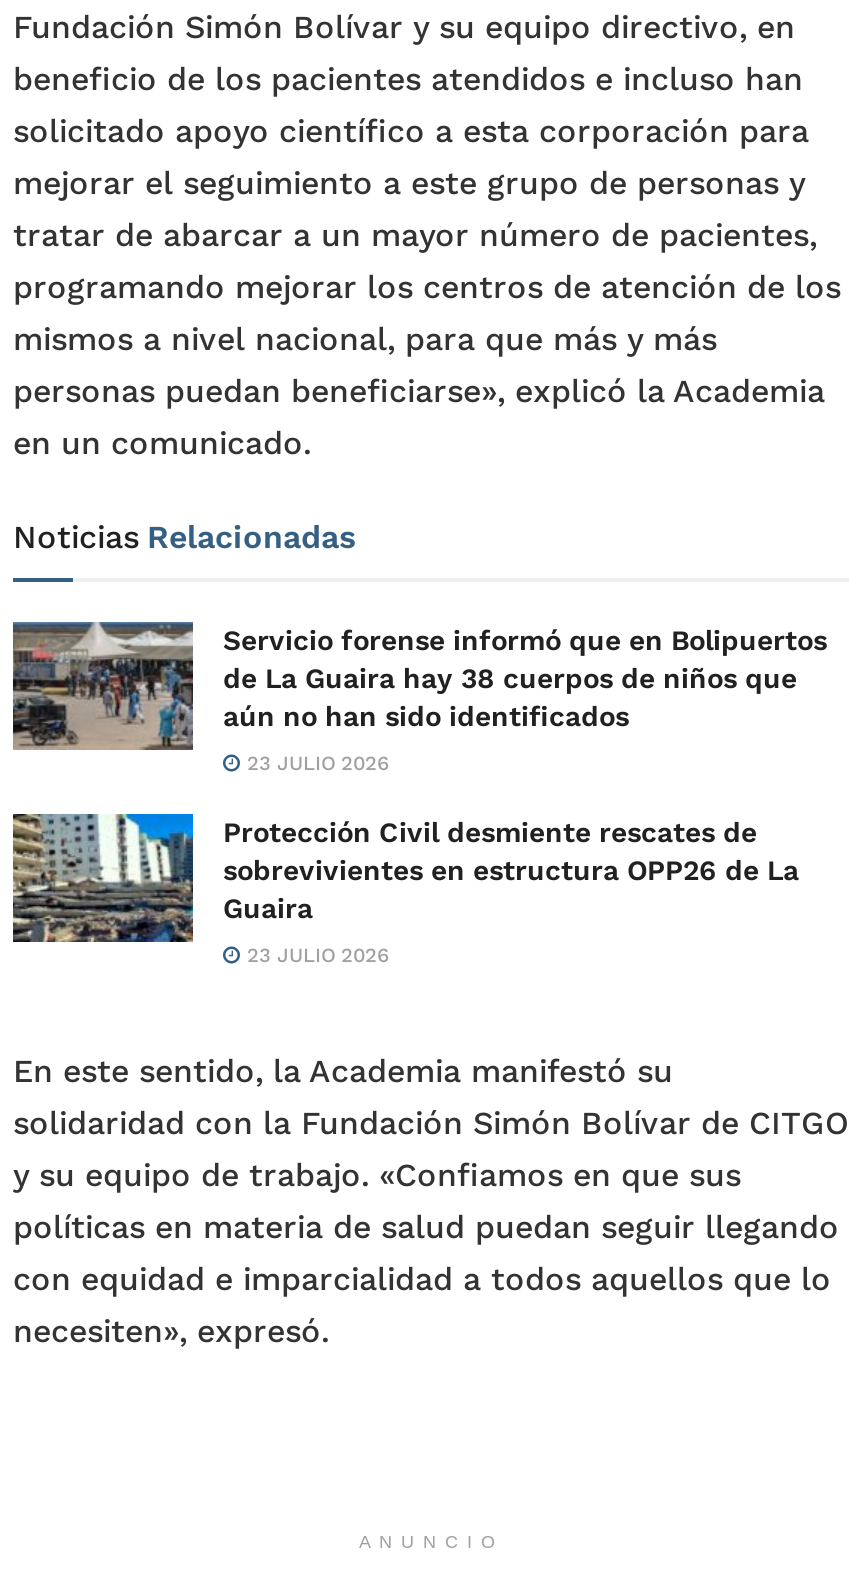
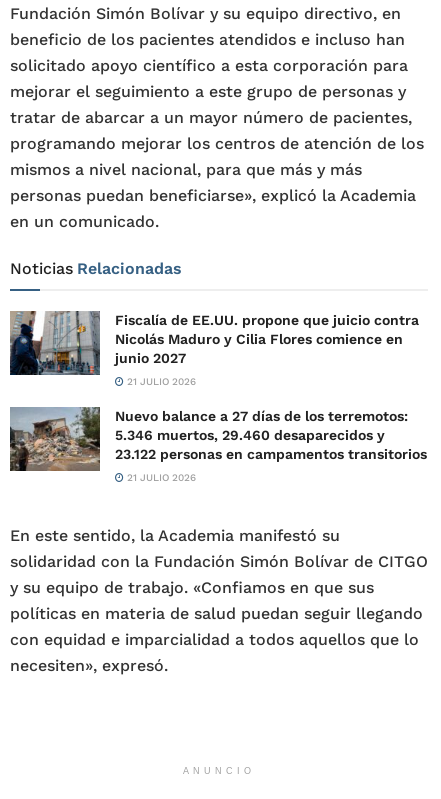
- [image]
- Servicio forense informó que en Bolipuertos
- de La Guaira hay 38 cuerpos de niños que
- aún no han sido identificados
+ [image]
+ Fiscalía de EE.UU. propone que juicio contra
+ Nicolás Maduro y Cilia Flores comience en
+ junio 2027

- 23 JULIO 2026
+ 21 JULIO 2026

- [image]
- Protección Civil desmiente rescates de
- sobrevivientes en estructura OPP26 de La
- Guaira
+ [image]
+ Nuevo balance a 27 días de los terremotos:
+ 5.346 muertos, 29.460 desaparecidos y
+ 23.122 personas en campamentos transitorios

- 23 JULIO 2026
+ 21 JULIO 2026
